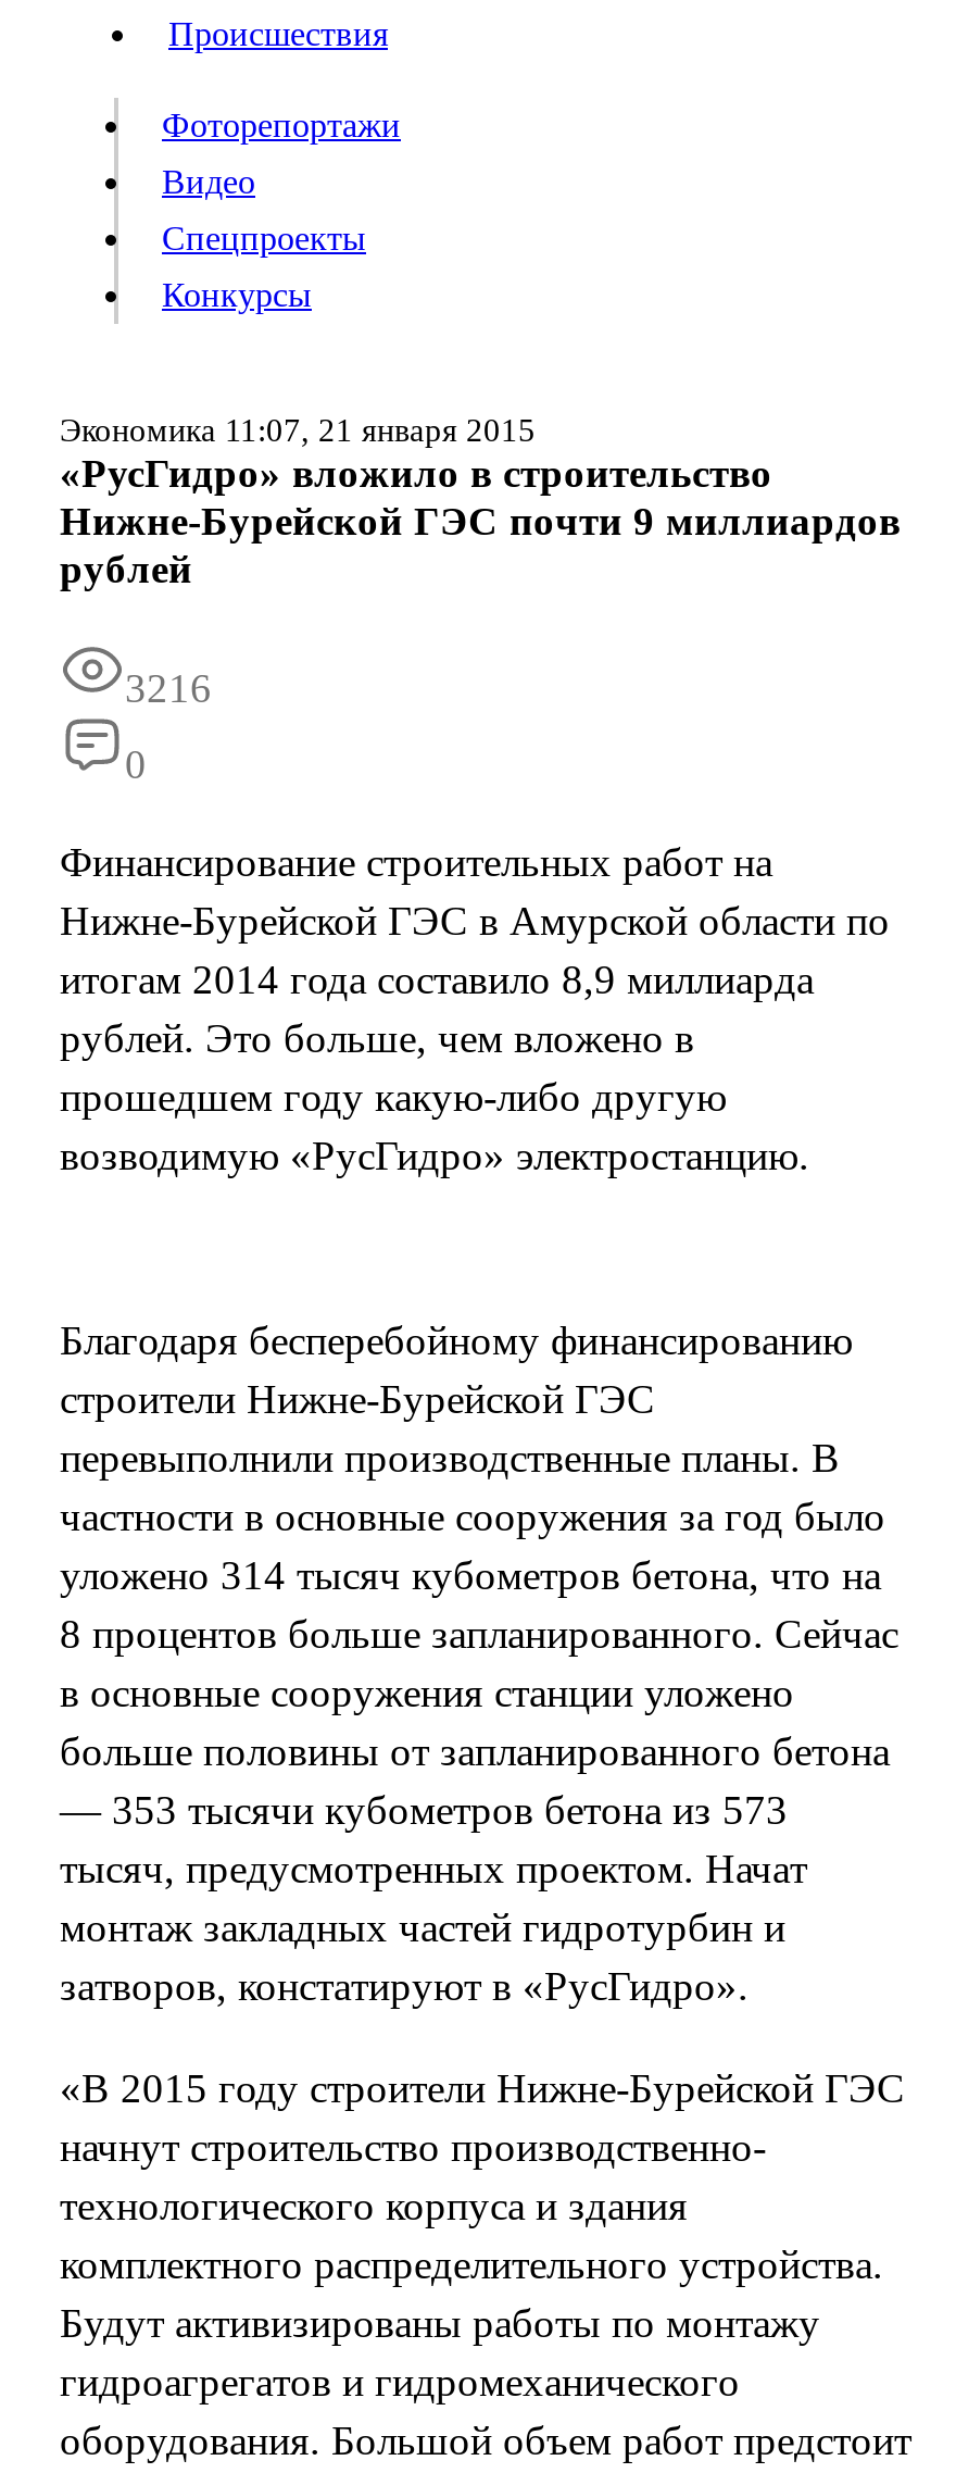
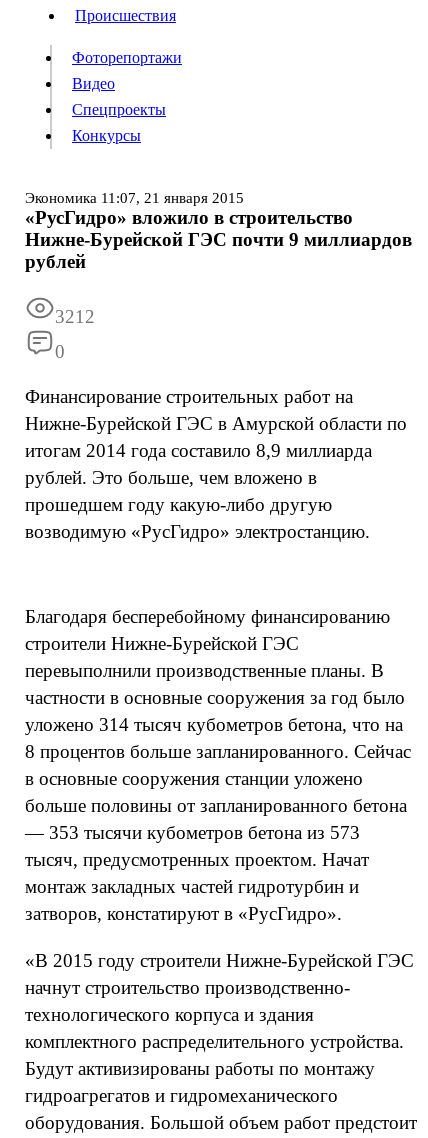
- 3216
+ 3212
